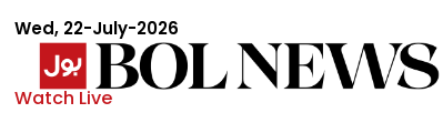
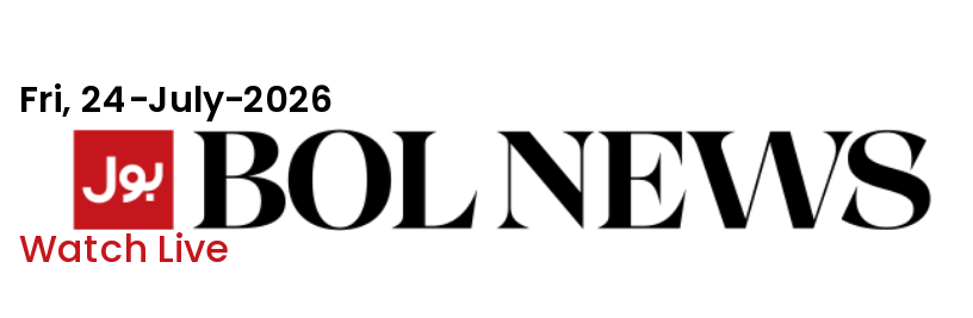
- Wed, 22-July-2026
+ Fri, 24-July-2026
